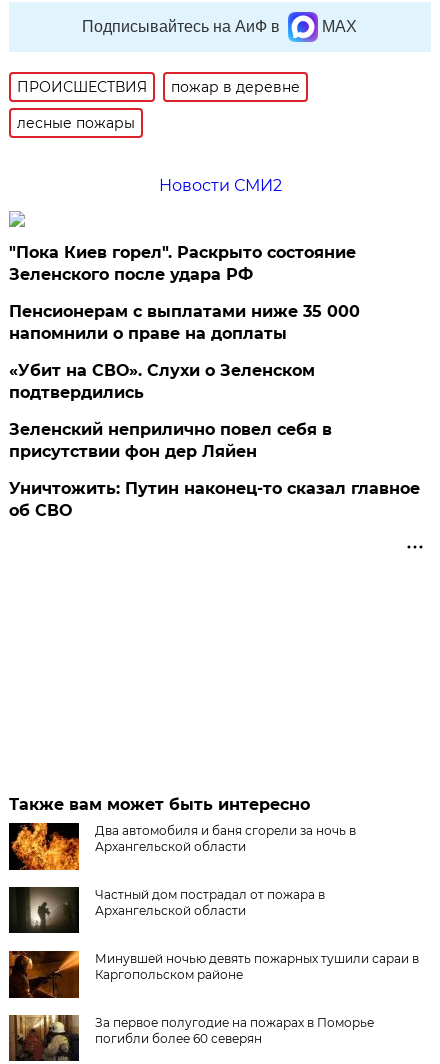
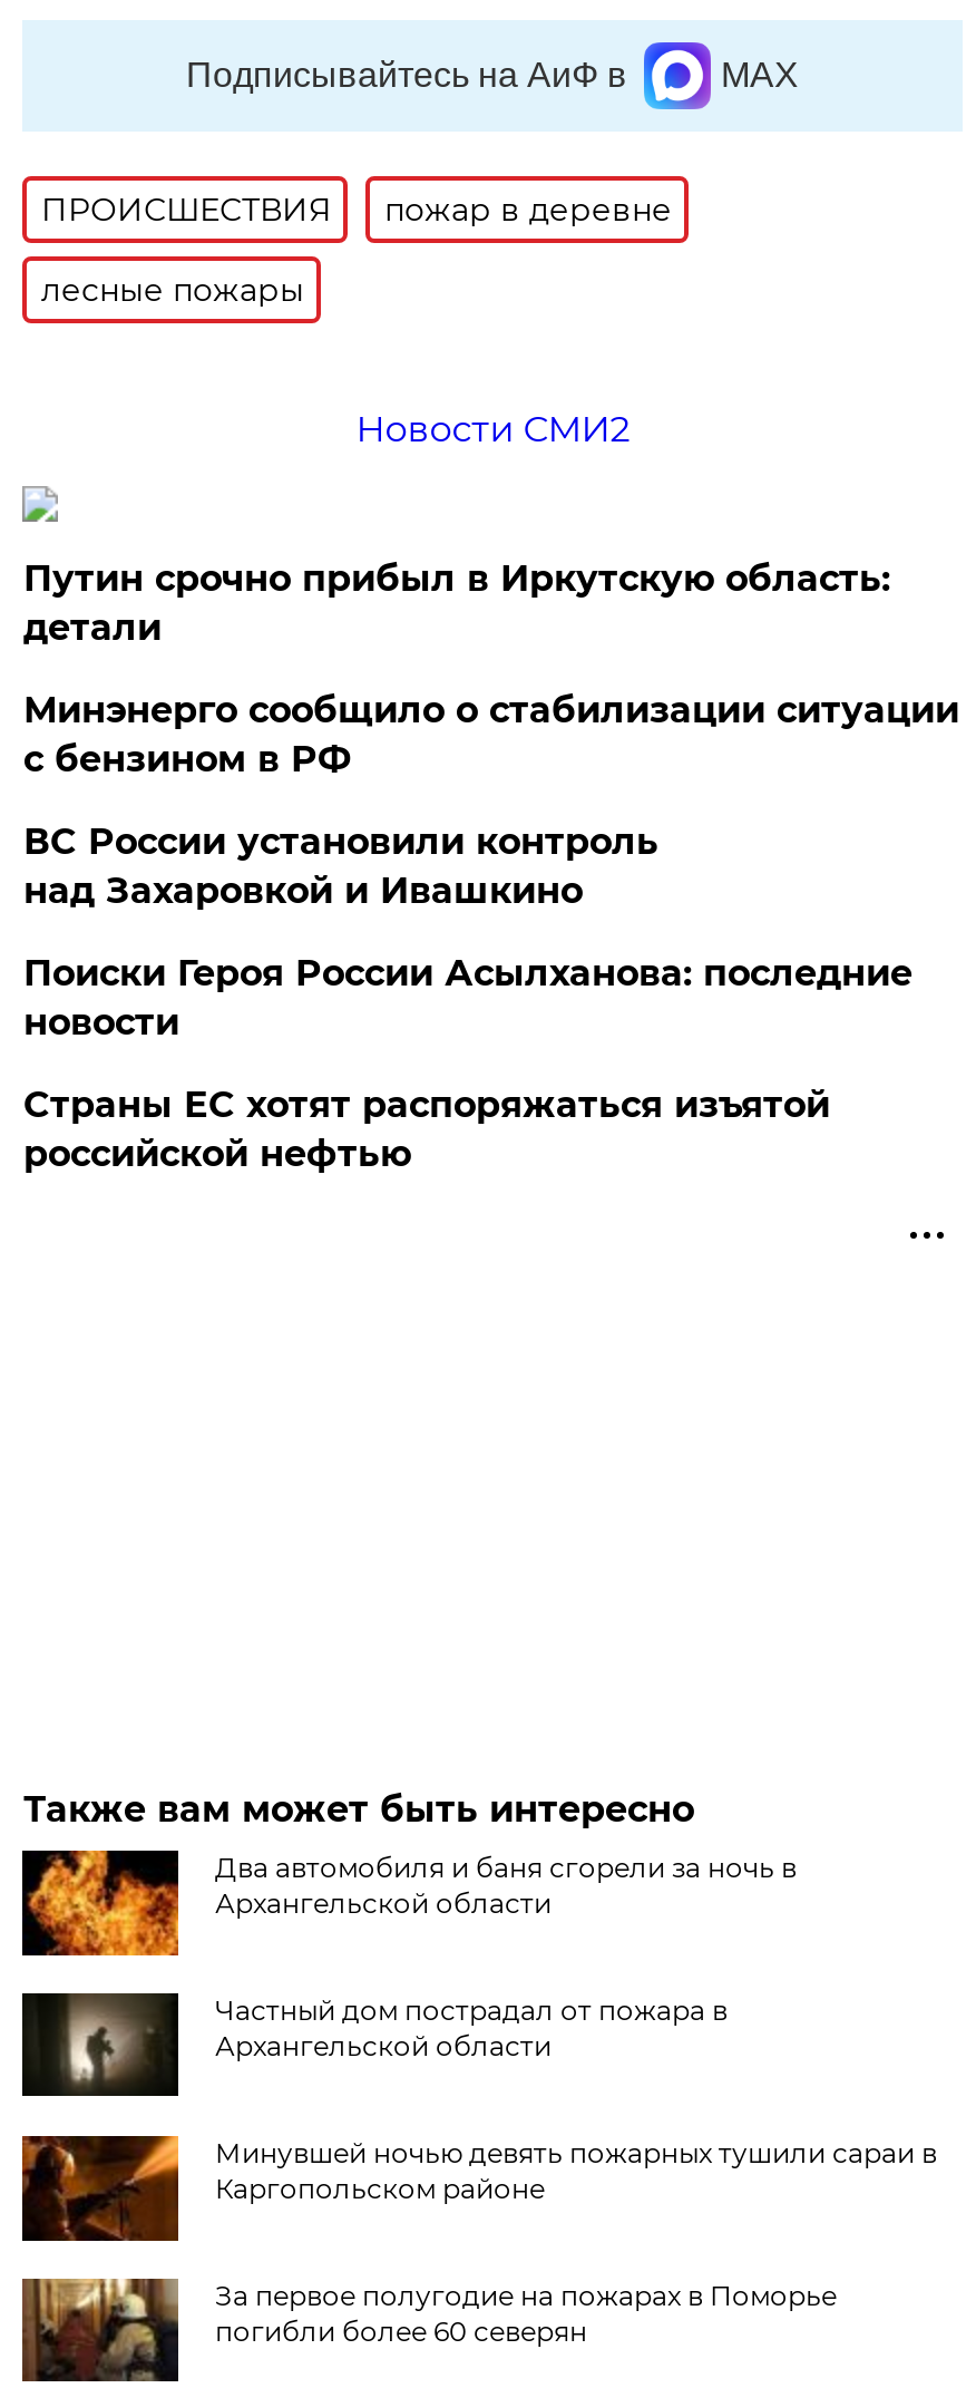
- "Пока Киев горел". Раскрыто состояние
- Зеленского после удара РФ
+ Путин срочно прибыл в Иркутскую область:
+ детали

- Пенсионерам с выплатами ниже 35 000
- напомнили о праве на доплаты
+ Минэнерго сообщило о стабилизации ситуации
+ с бензином в РФ

- «Убит на СВО». Слухи о Зеленском
- подтвердились
+ ВС России установили контроль
+ над Захаровкой и Ивашкино

- Зеленский неприлично повел cебя в
- присутствии фон дер Ляйен
+ Поиски Героя России Асылханова: последние
+ новости

- Уничтожить: Путин наконец-то сказал главное
- об СВО
+ Страны ЕС хотят распоряжаться изъятой
+ российской нефтью
